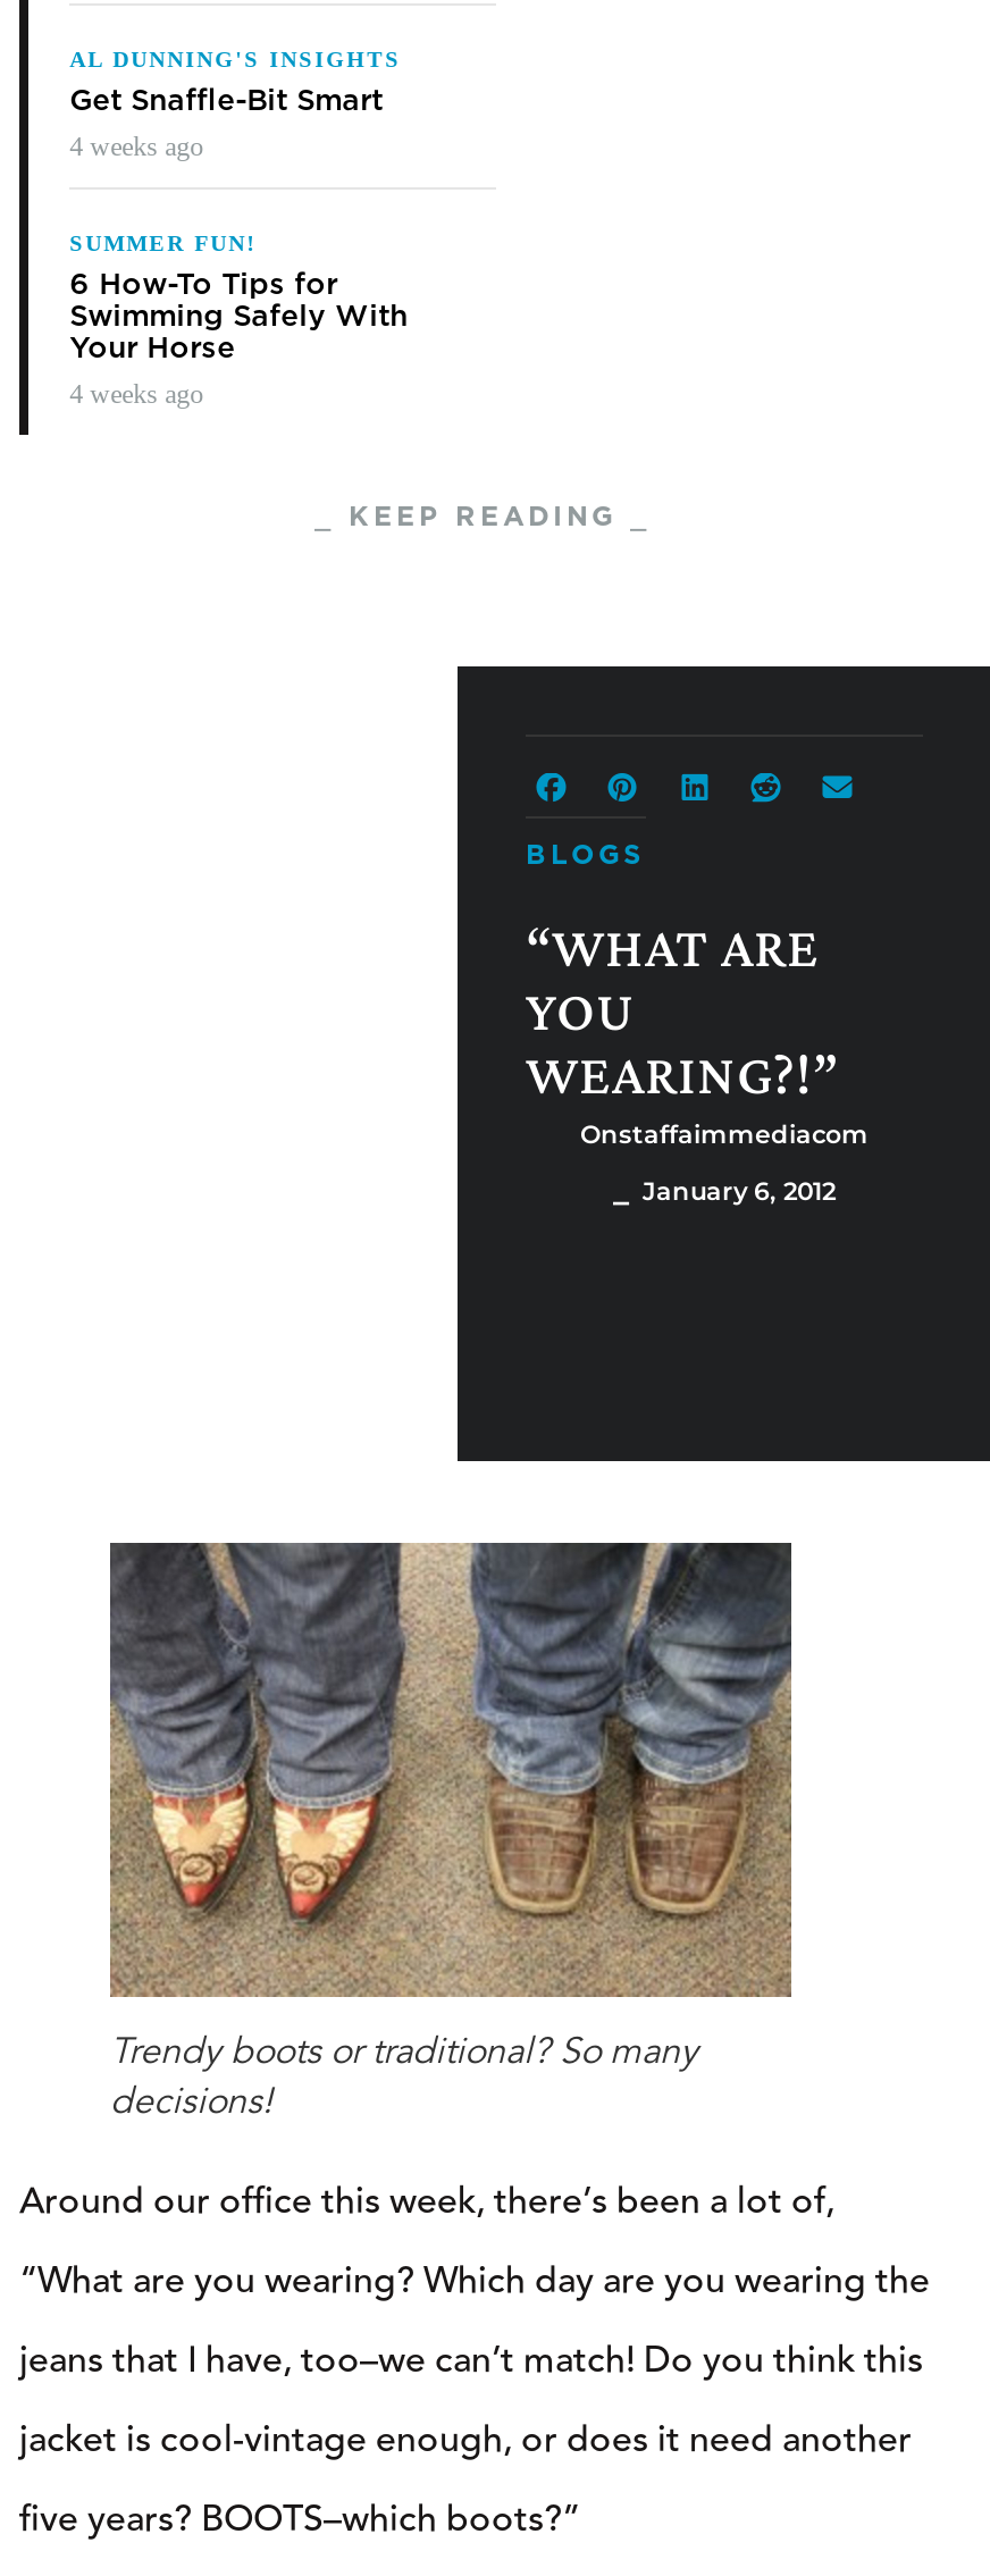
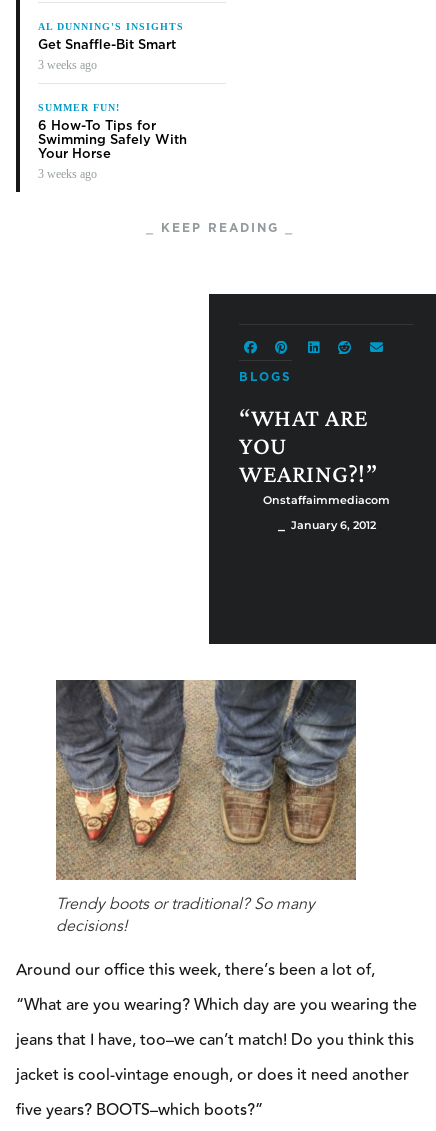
- 4 weeks ago
+ 3 weeks ago

- 4 weeks ago
+ 3 weeks ago
